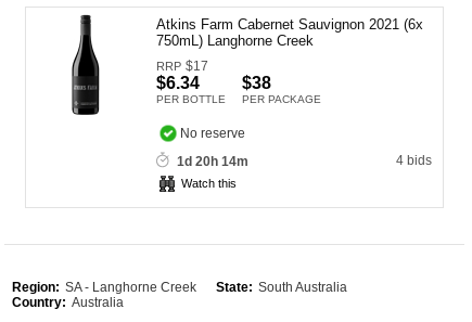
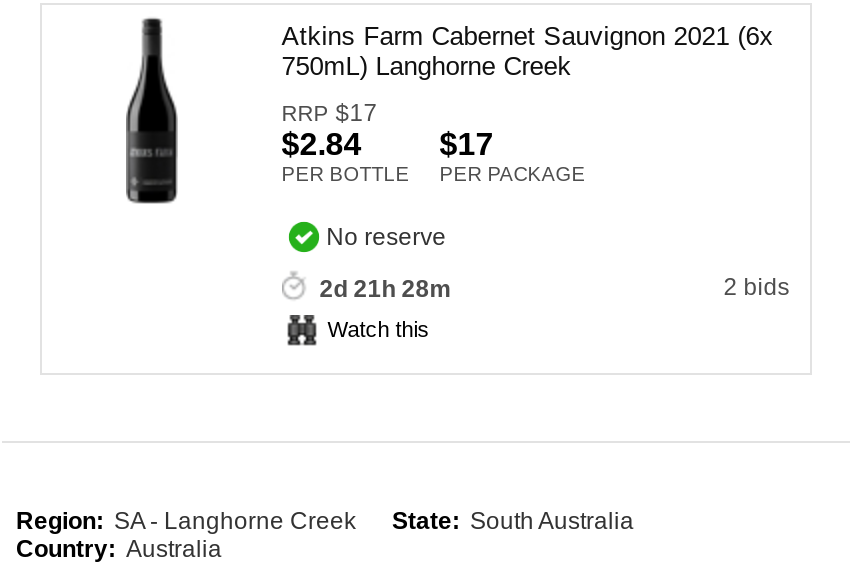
- $6.34
+ $2.84

- $38
+ $17

- 1d 20h 14m
- 4 bids
+ 2d 21h 28m
+ 2 bids
